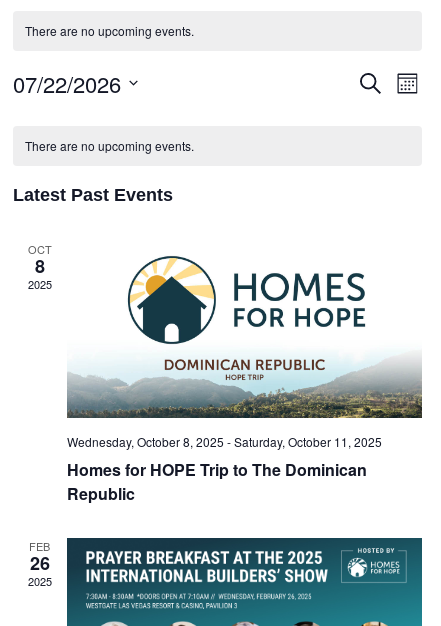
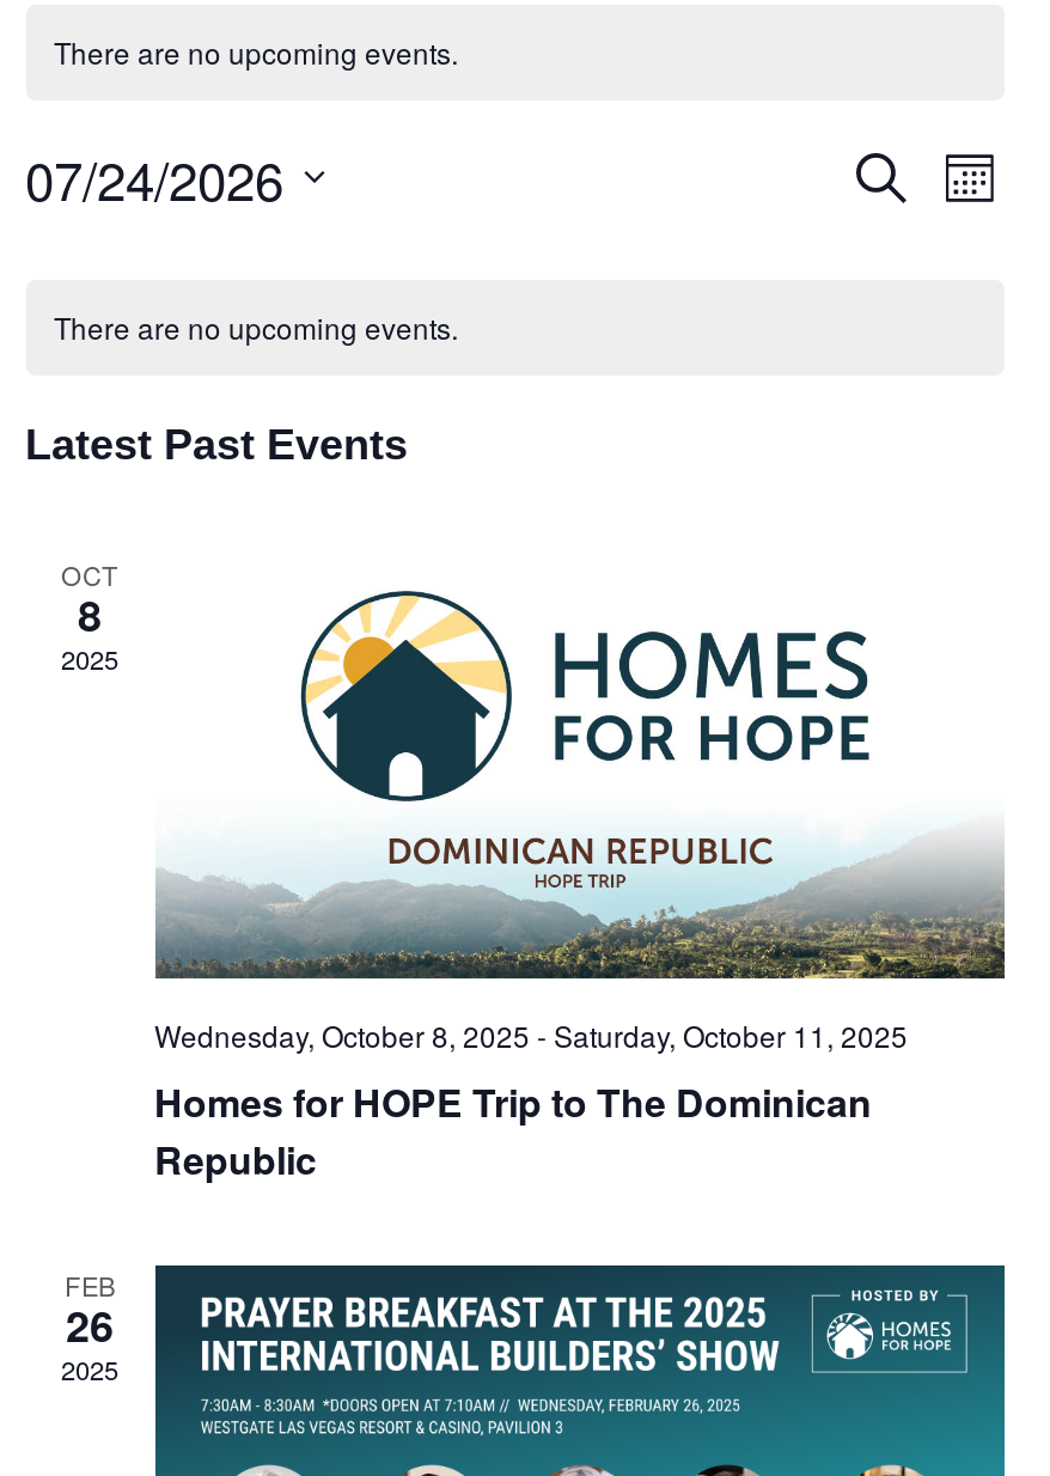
- 07/22/2026
+ 07/24/2026
